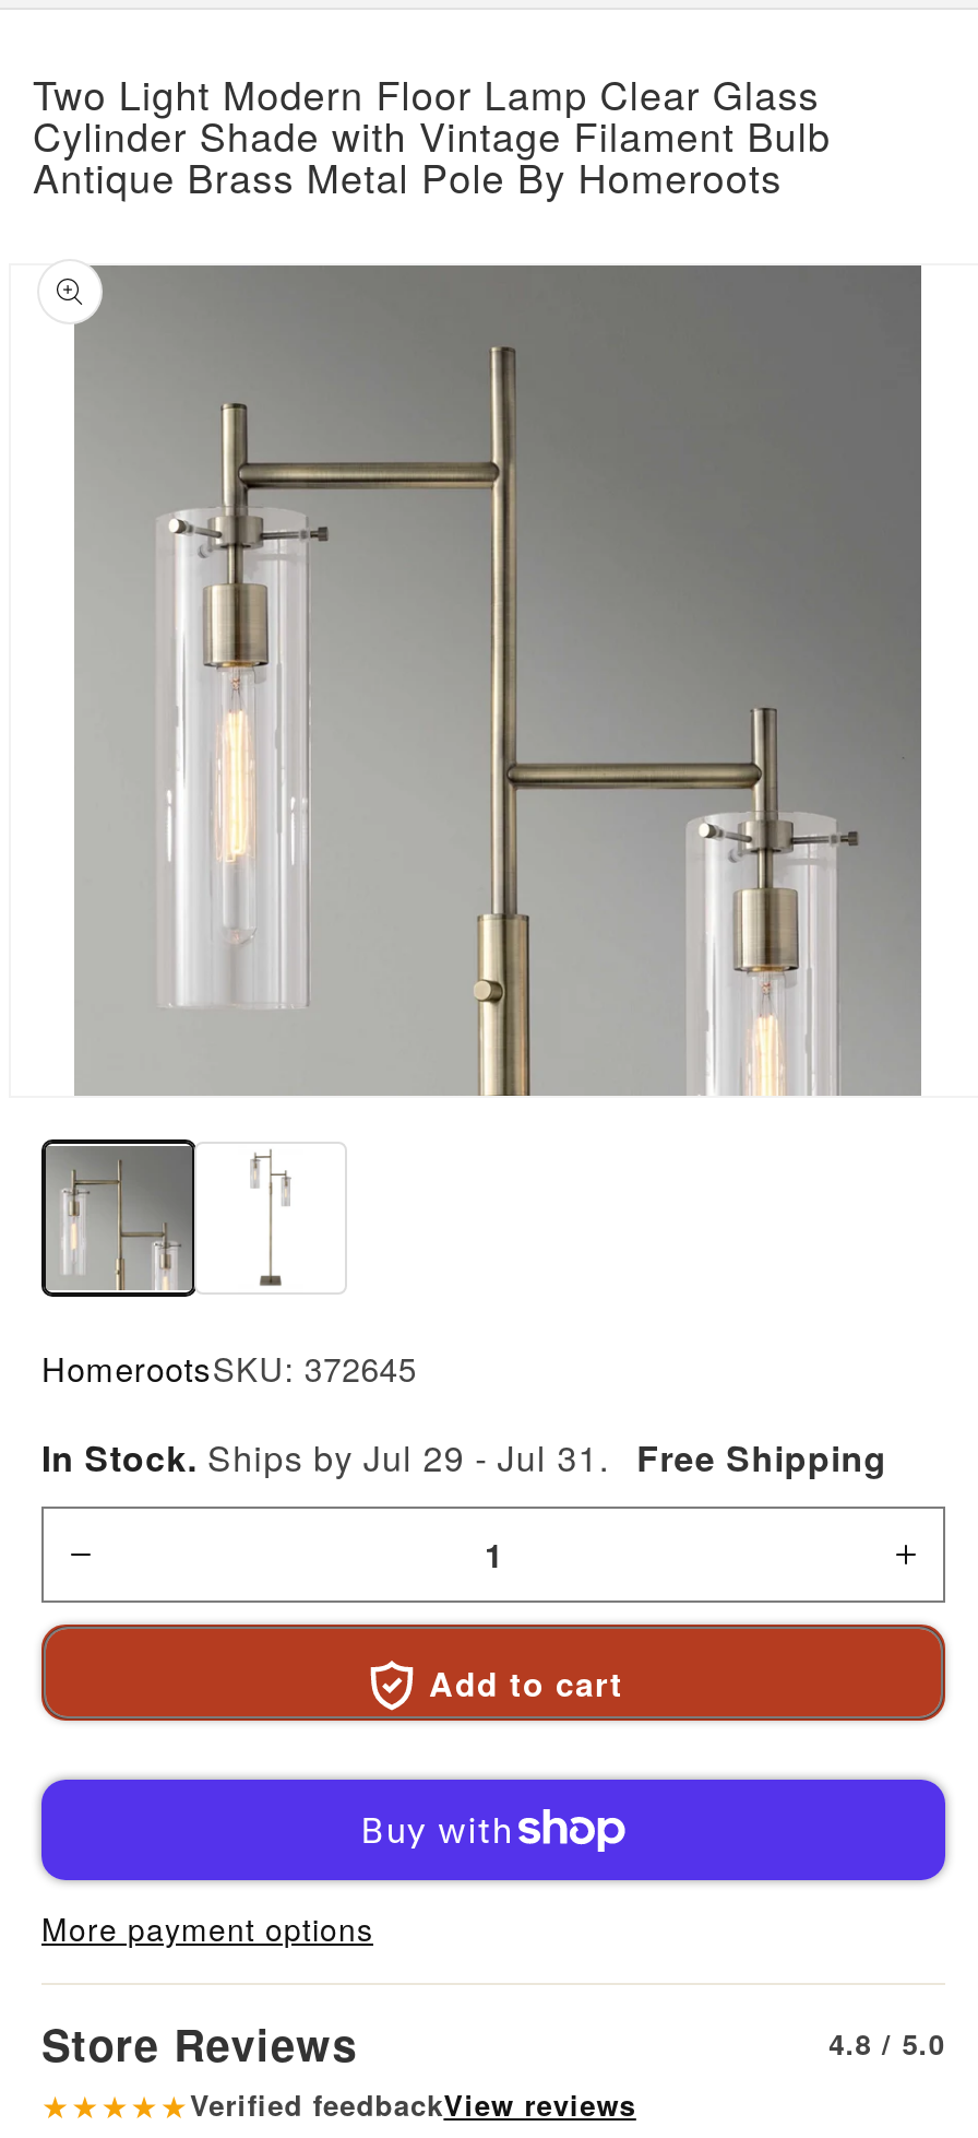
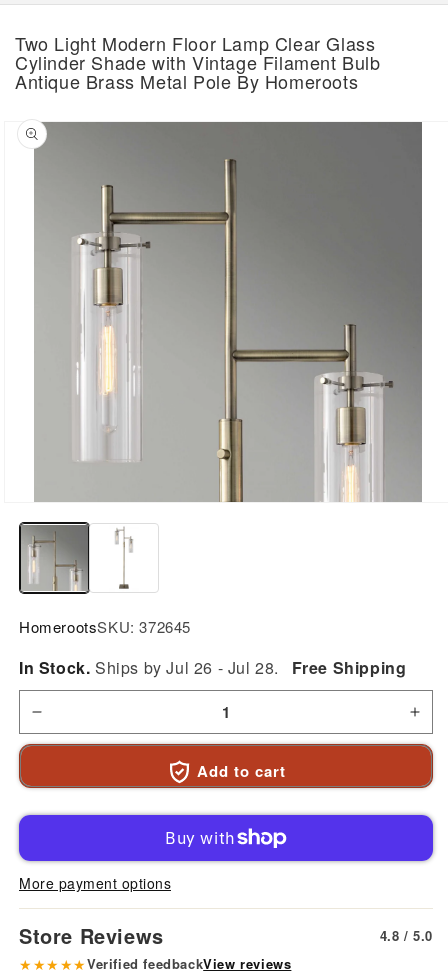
- In Stock. Ships by Jul 29 - Jul 31. Free Shipping
+ In Stock. Ships by Jul 26 - Jul 28. Free Shipping
